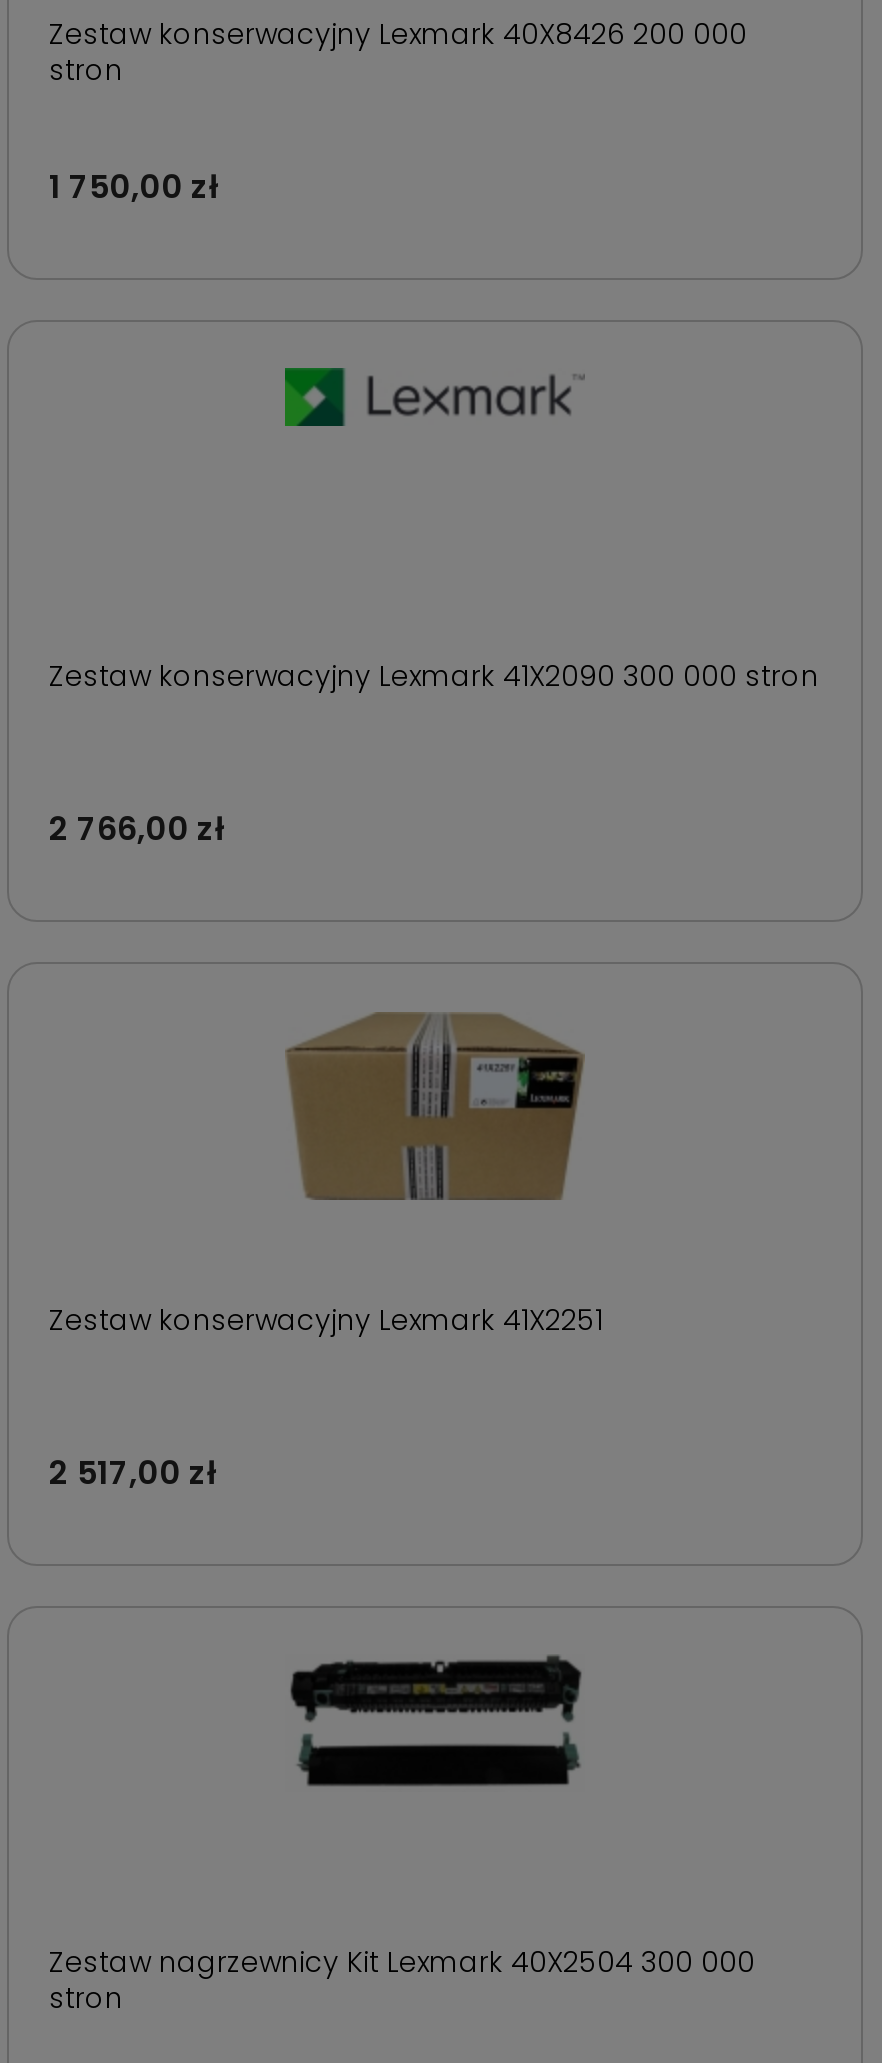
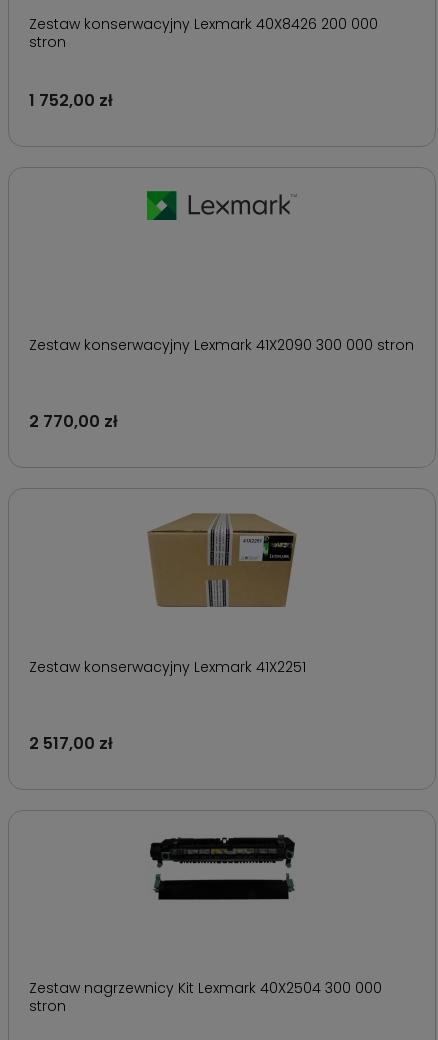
- 1 750,00 zł
+ 1 752,00 zł

- 2 766,00 zł
+ 2 770,00 zł
